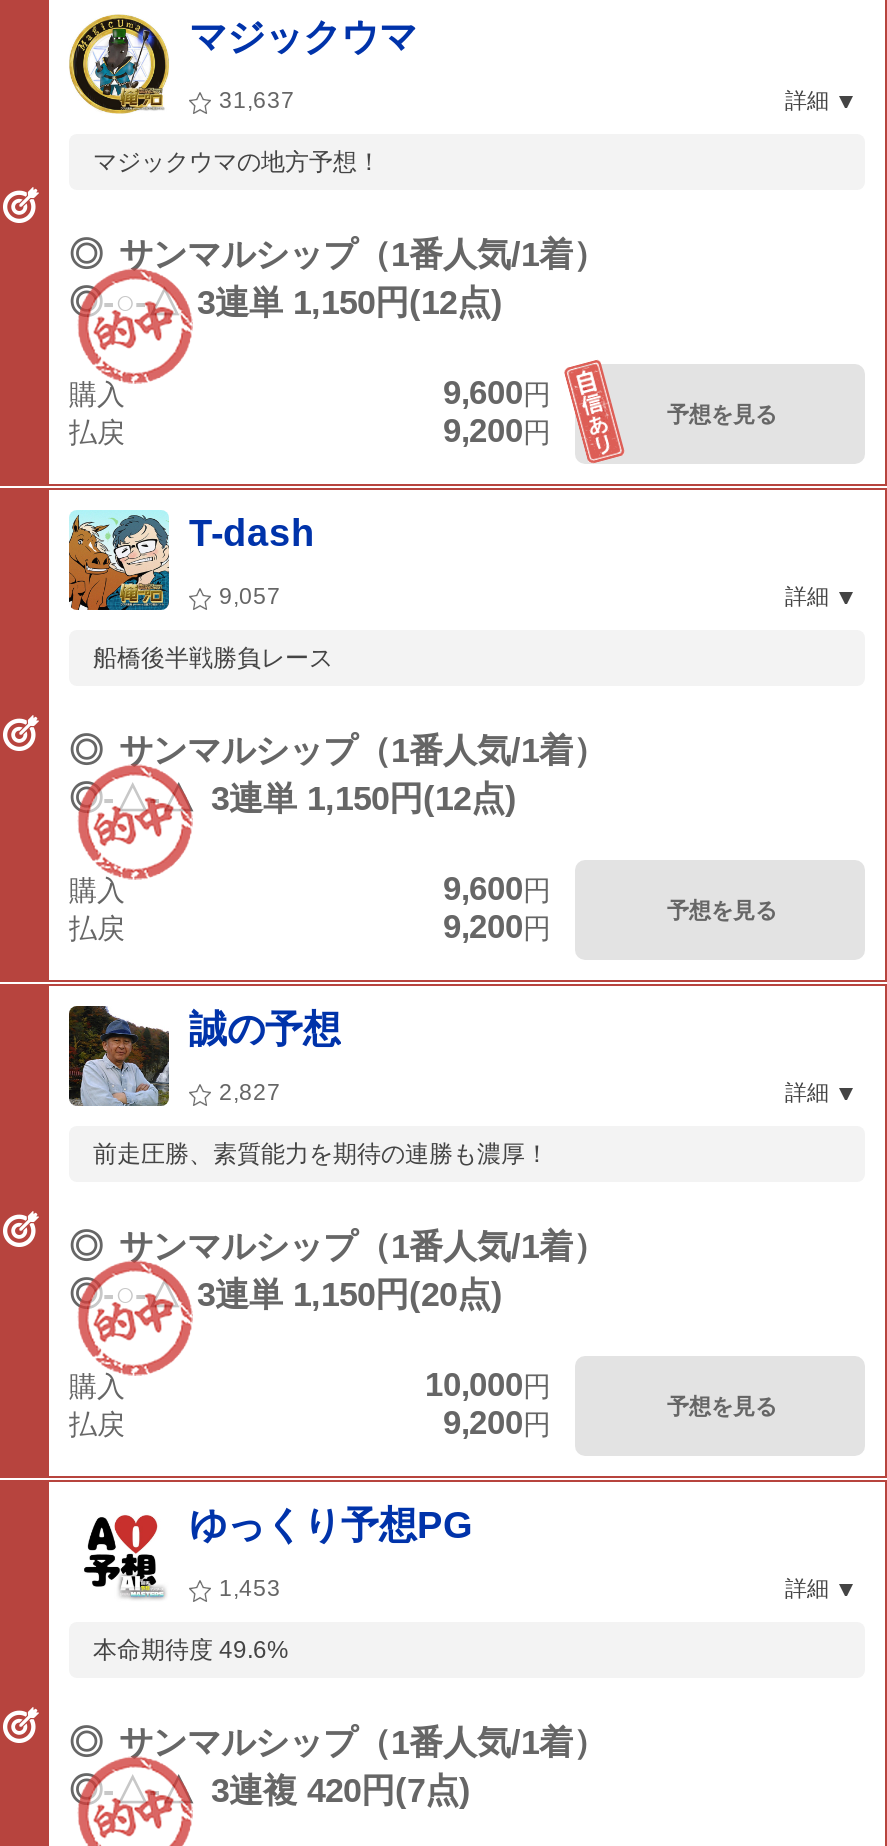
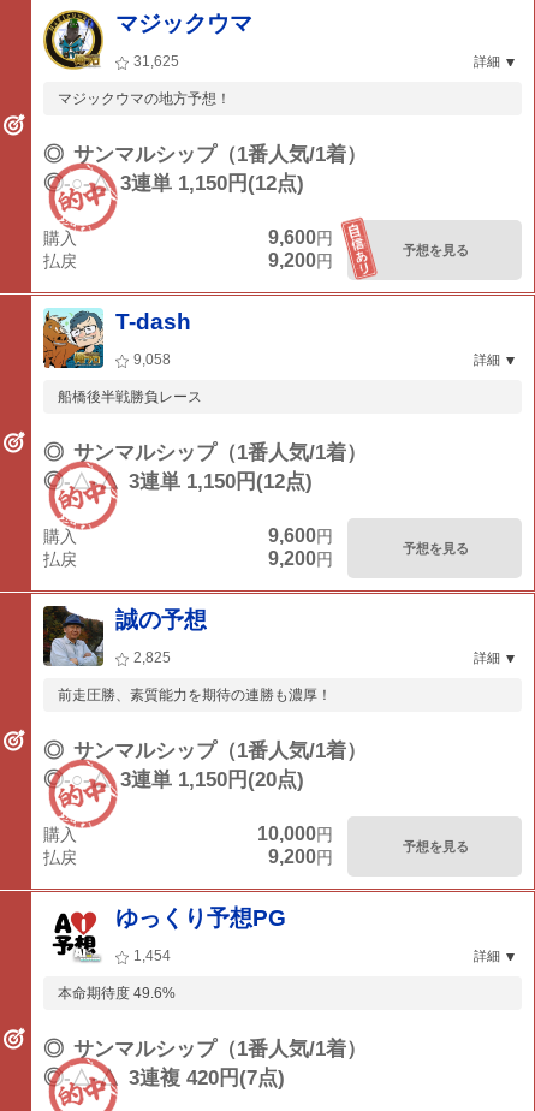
- 31,637
+ 31,625

- 9,057
+ 9,058

- 2,827
+ 2,825

- 1,453
+ 1,454
